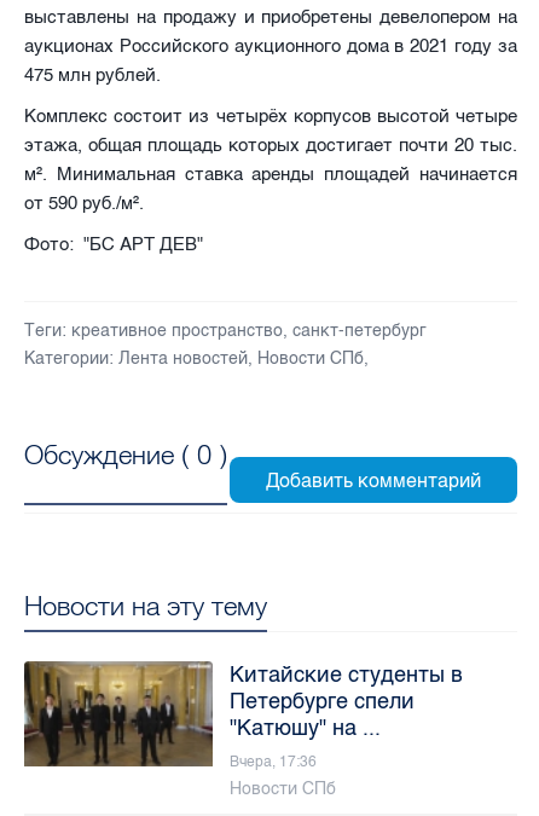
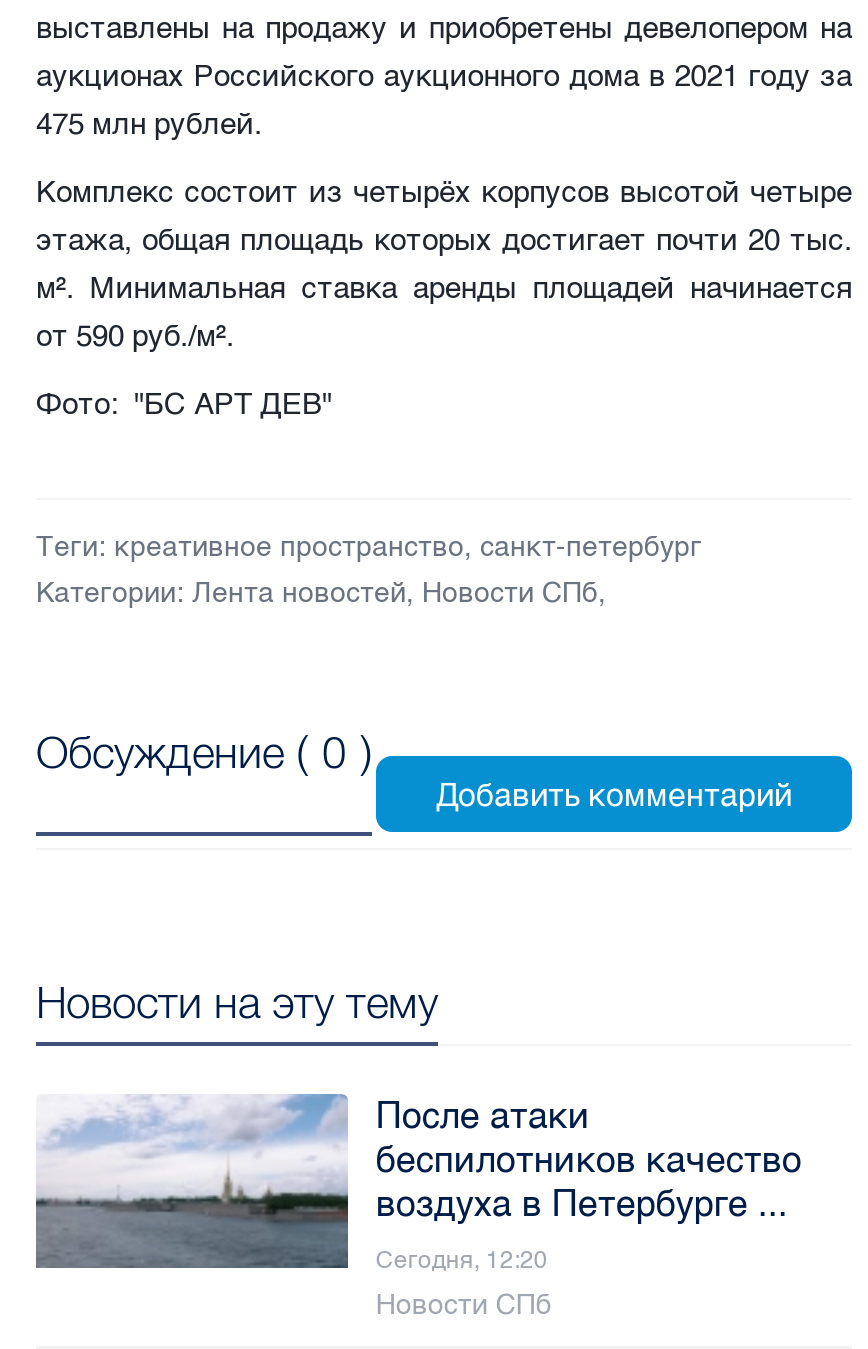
- [image]
- Китайские студенты в
- Петербурге спели
- "Катюшу" на ...
+ [image]
+ После атаки
+ беспилотников качество
+ воздуха в Петербурге ...

- Вчера, 17:36
+ Сегодня, 12:20
